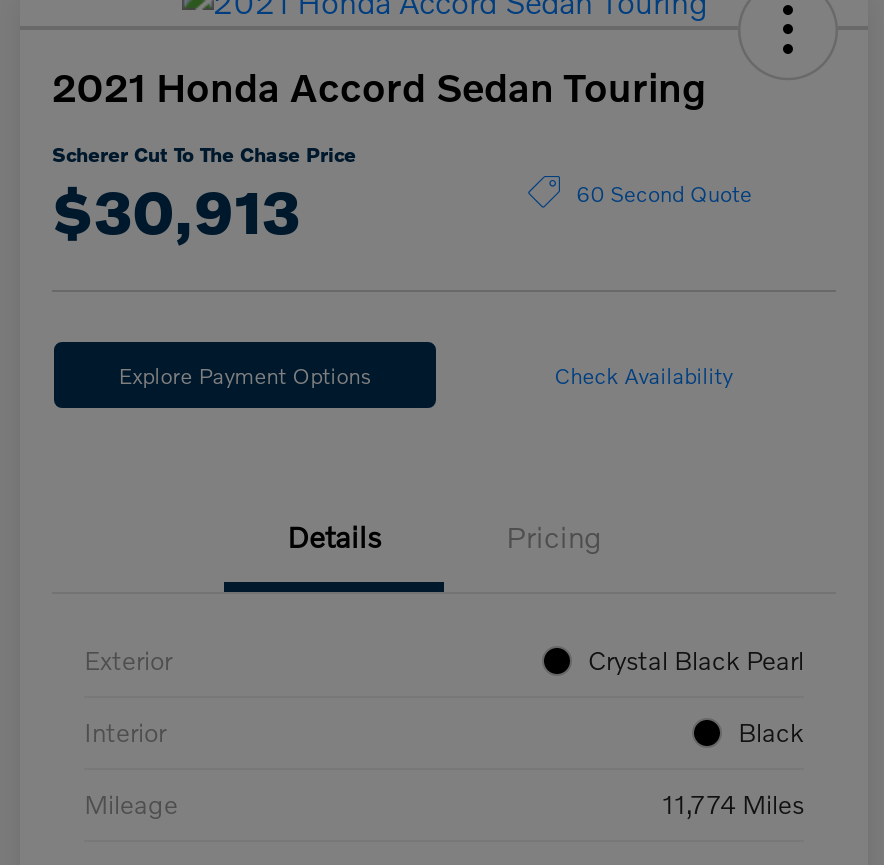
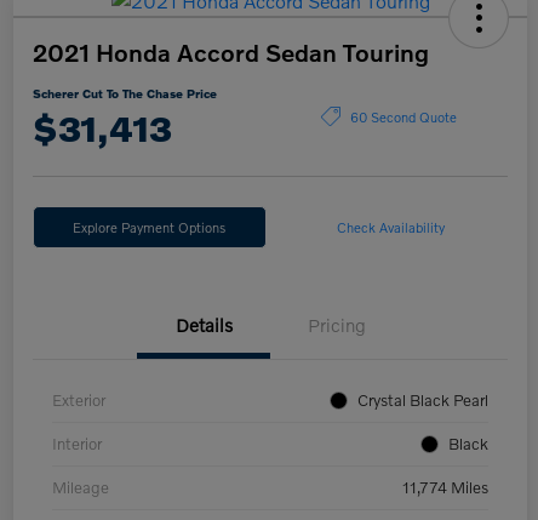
- $30,913
+ $31,413
